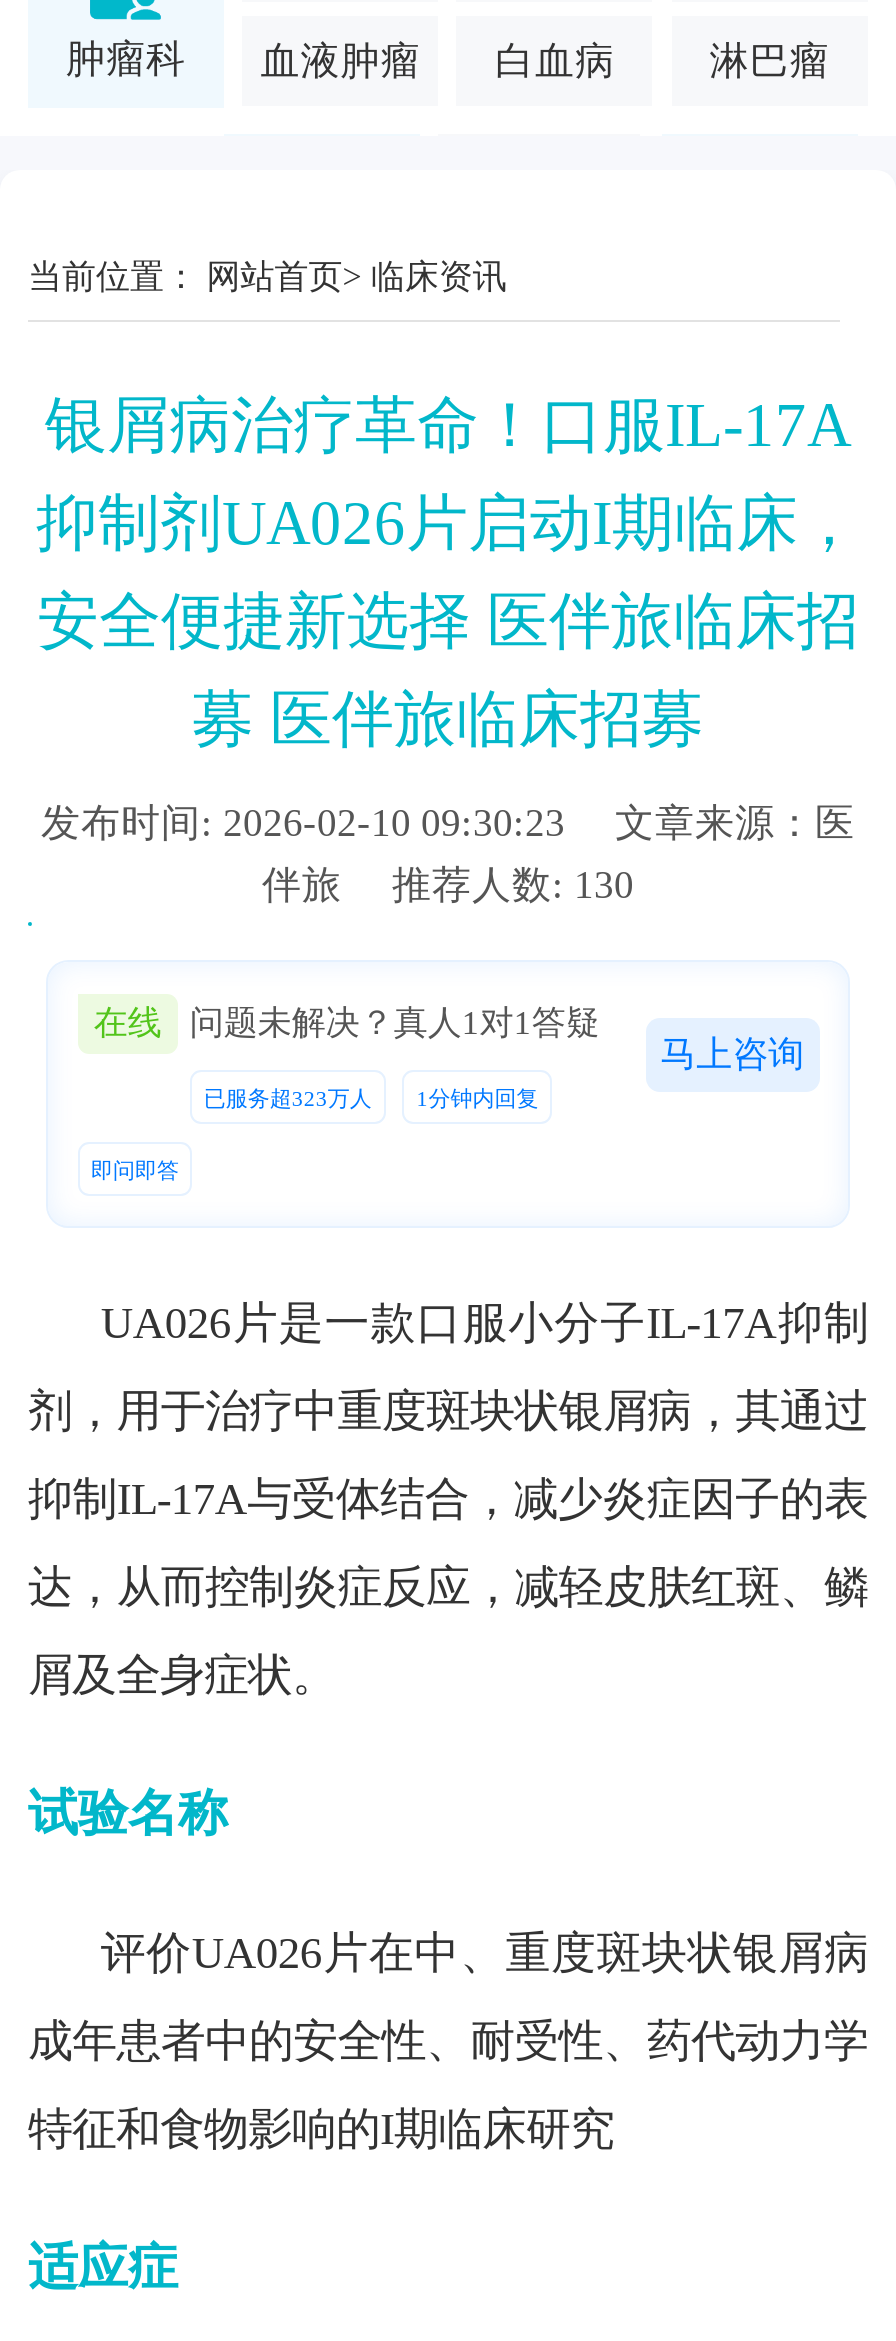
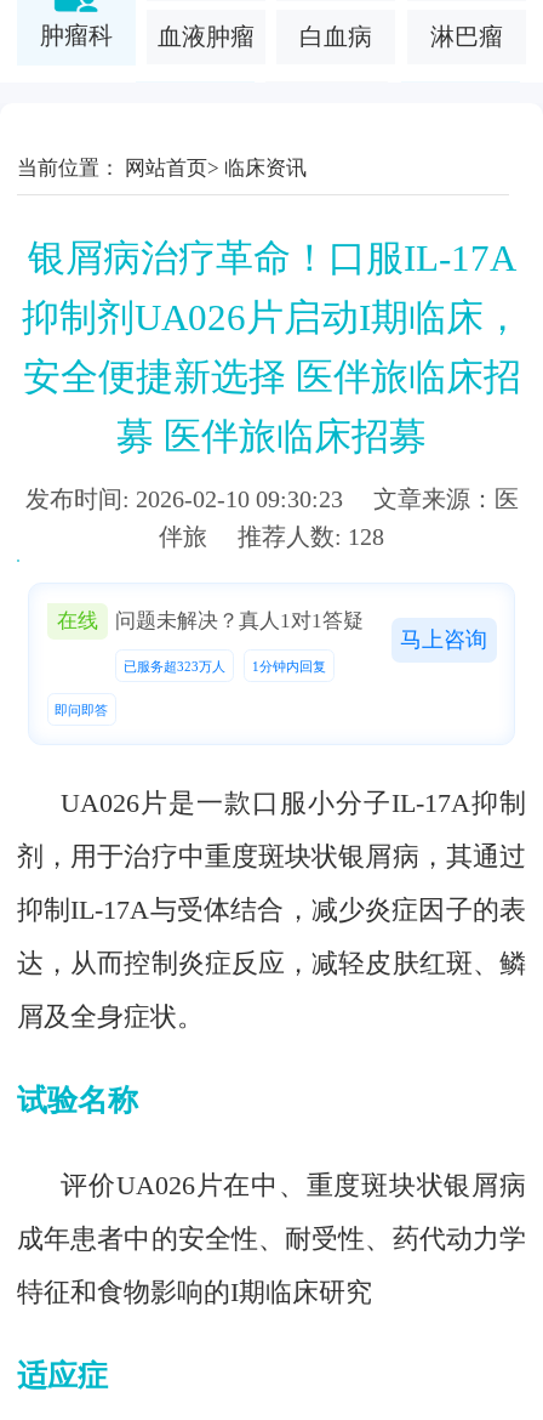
- 伴旅 推荐人数: 130
+ 伴旅 推荐人数: 128
